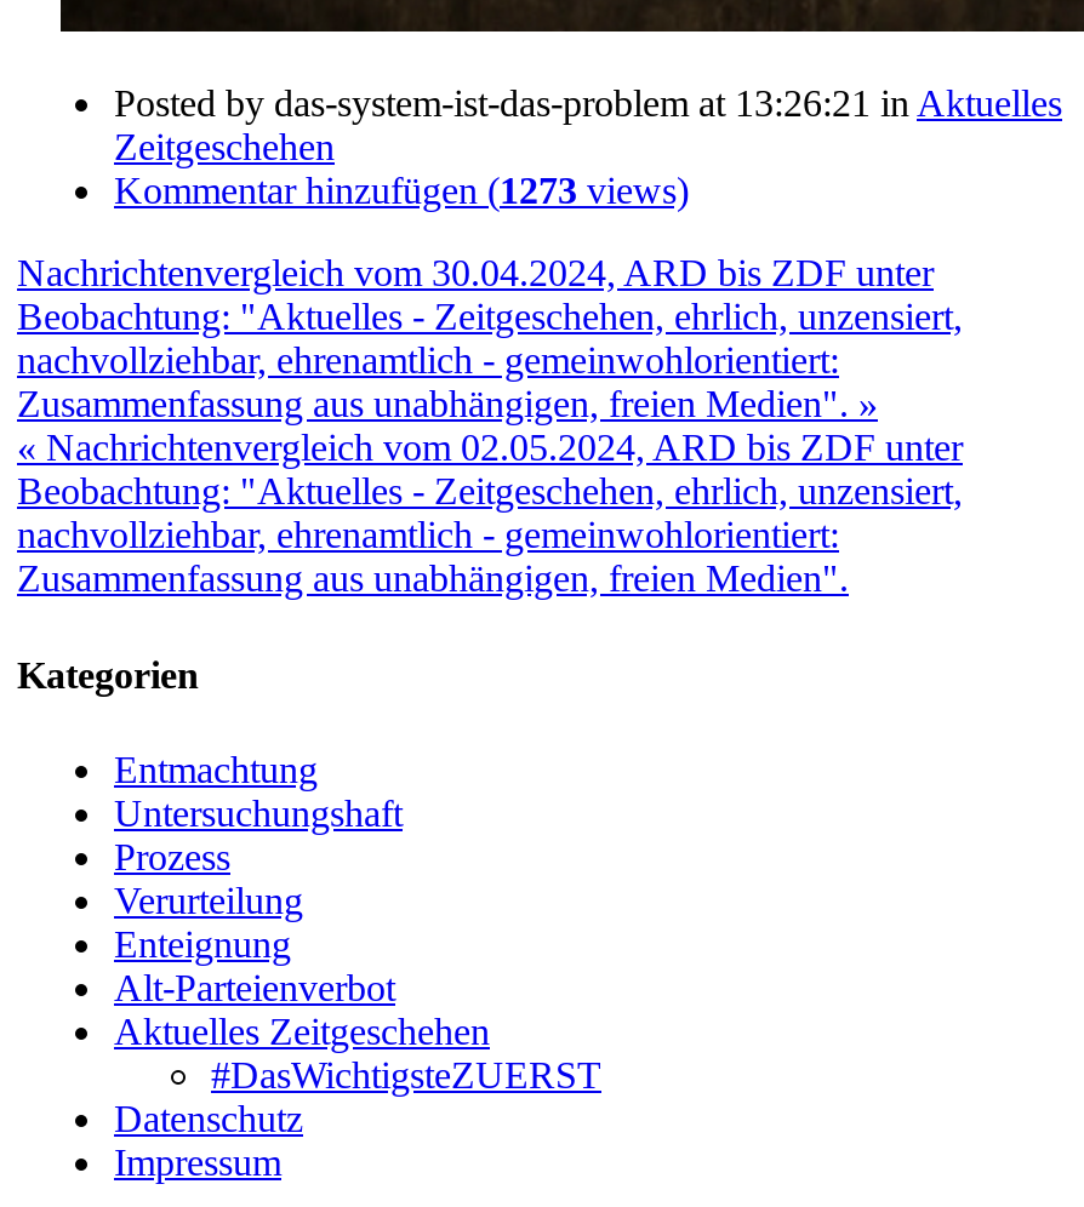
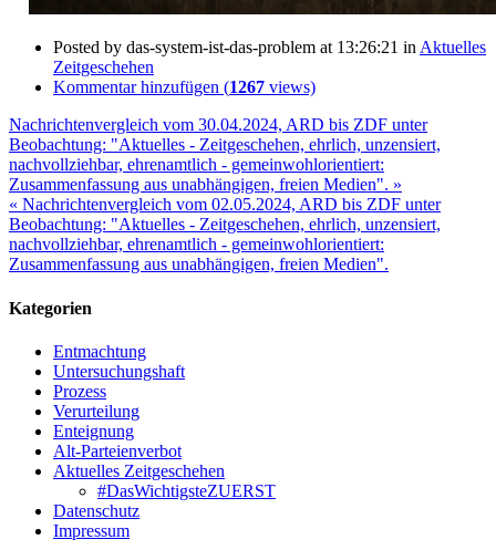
- Kommentar hinzufügen (1273 views)
+ Kommentar hinzufügen (1267 views)
